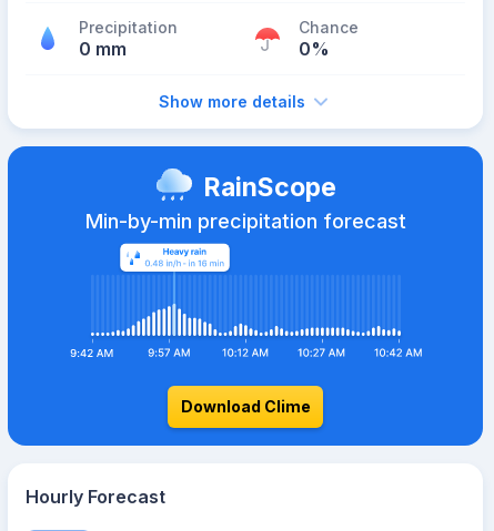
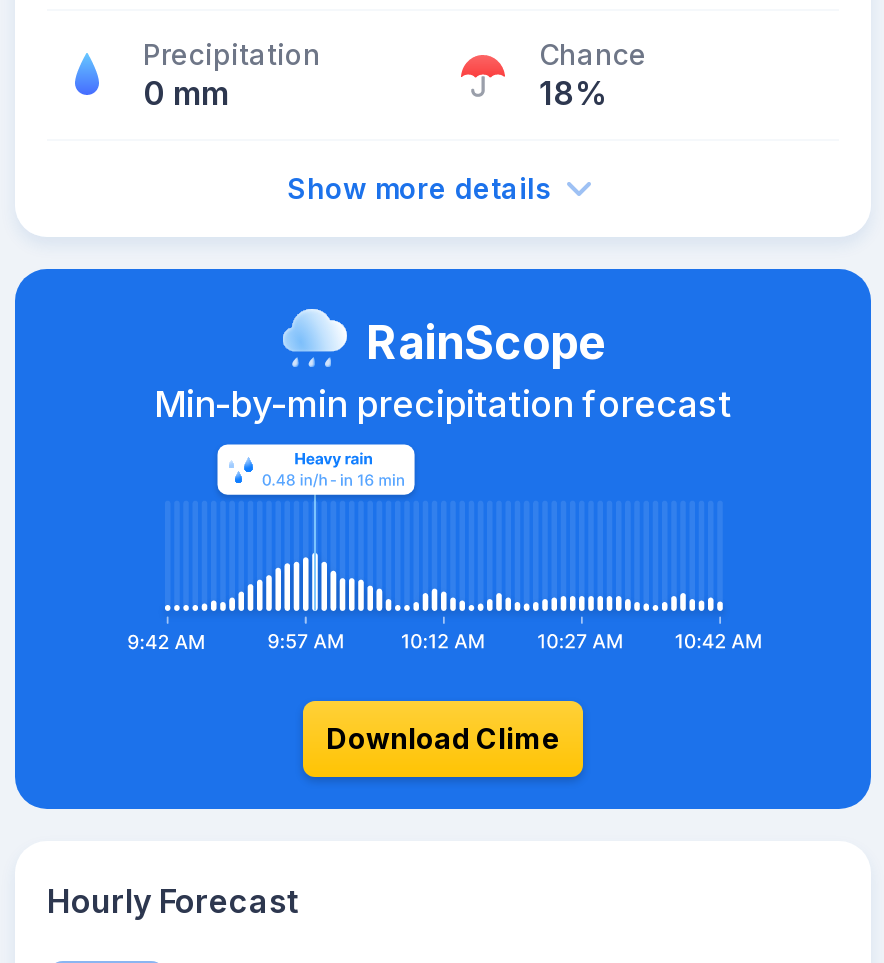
- 0%
+ 18%
